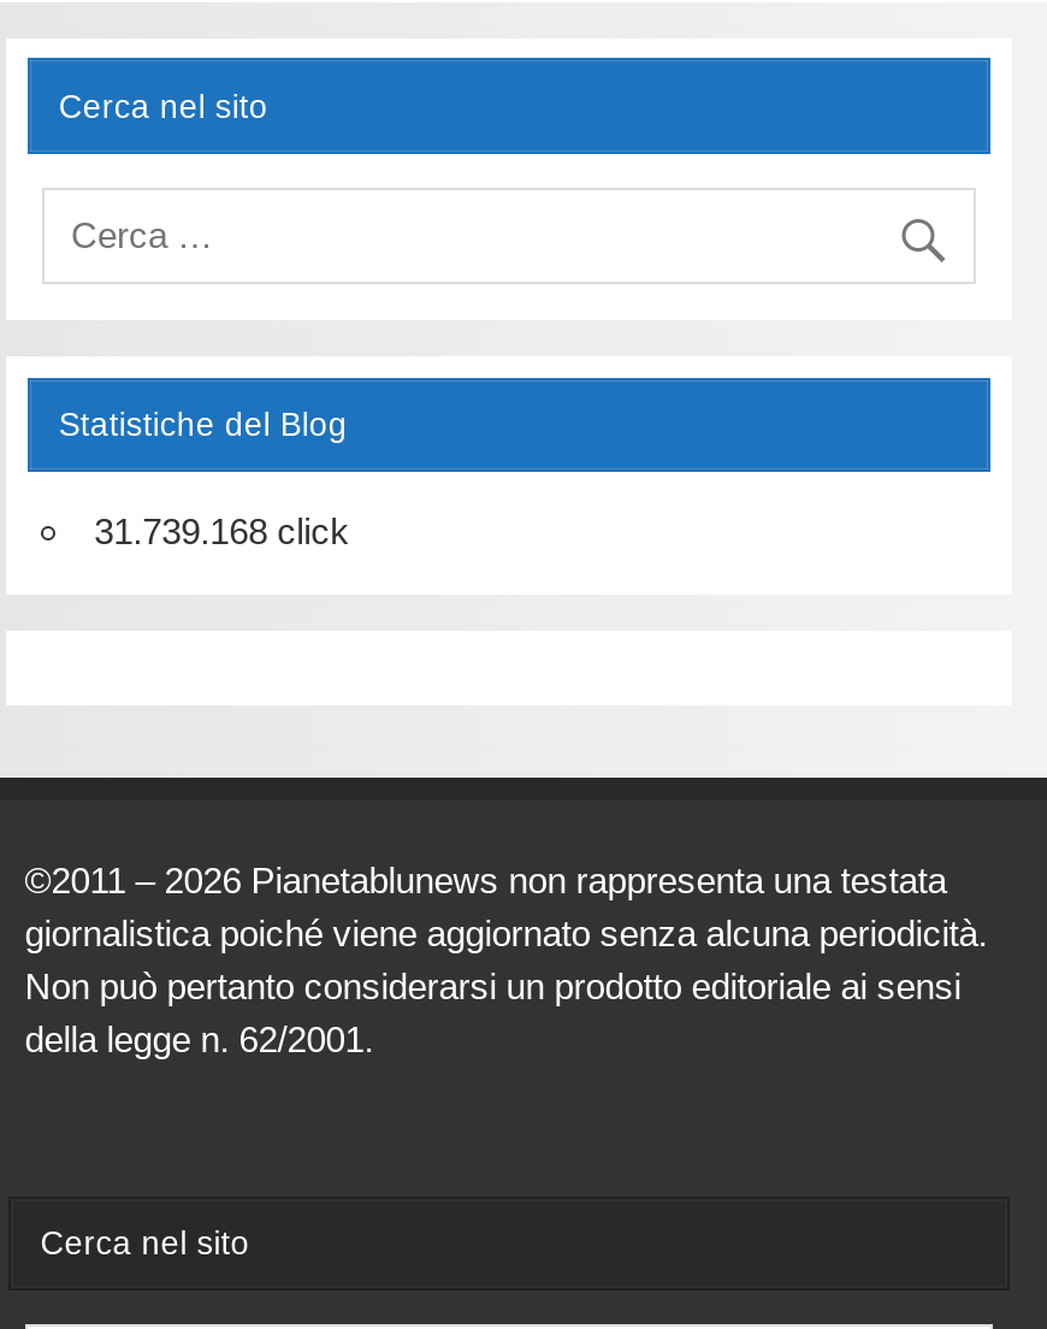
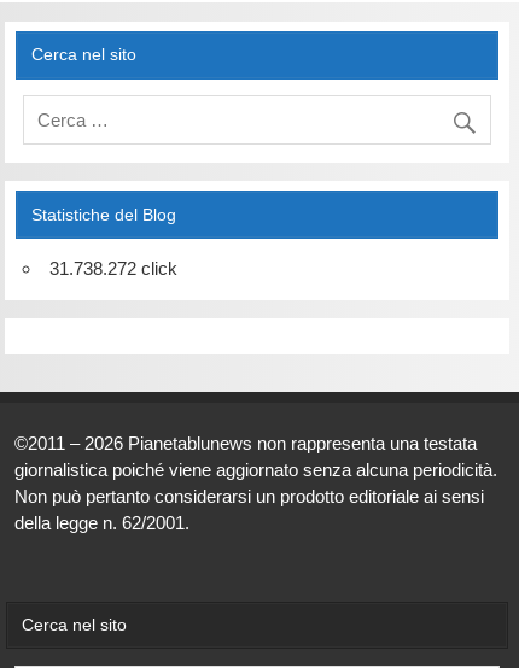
- 31.739.168 click
+ 31.738.272 click
